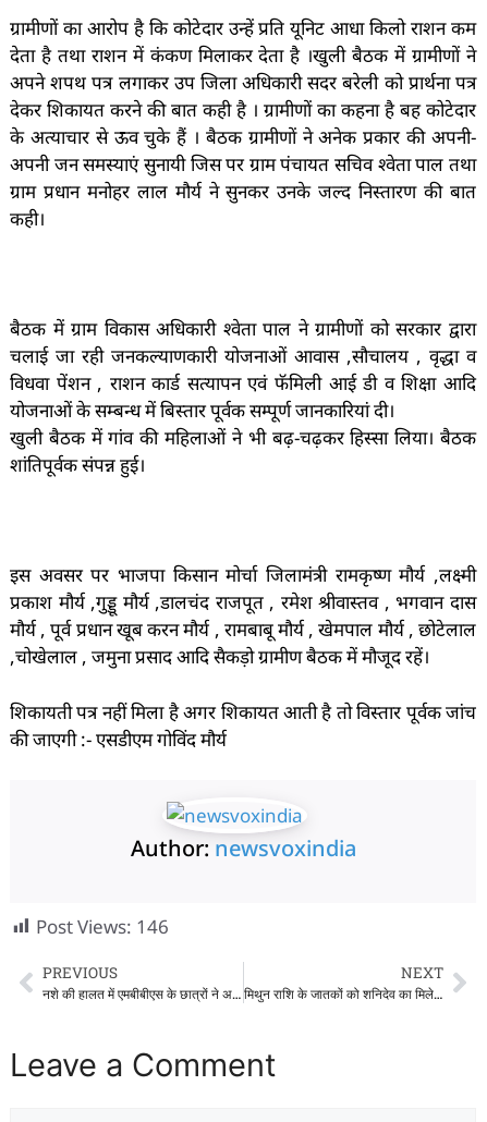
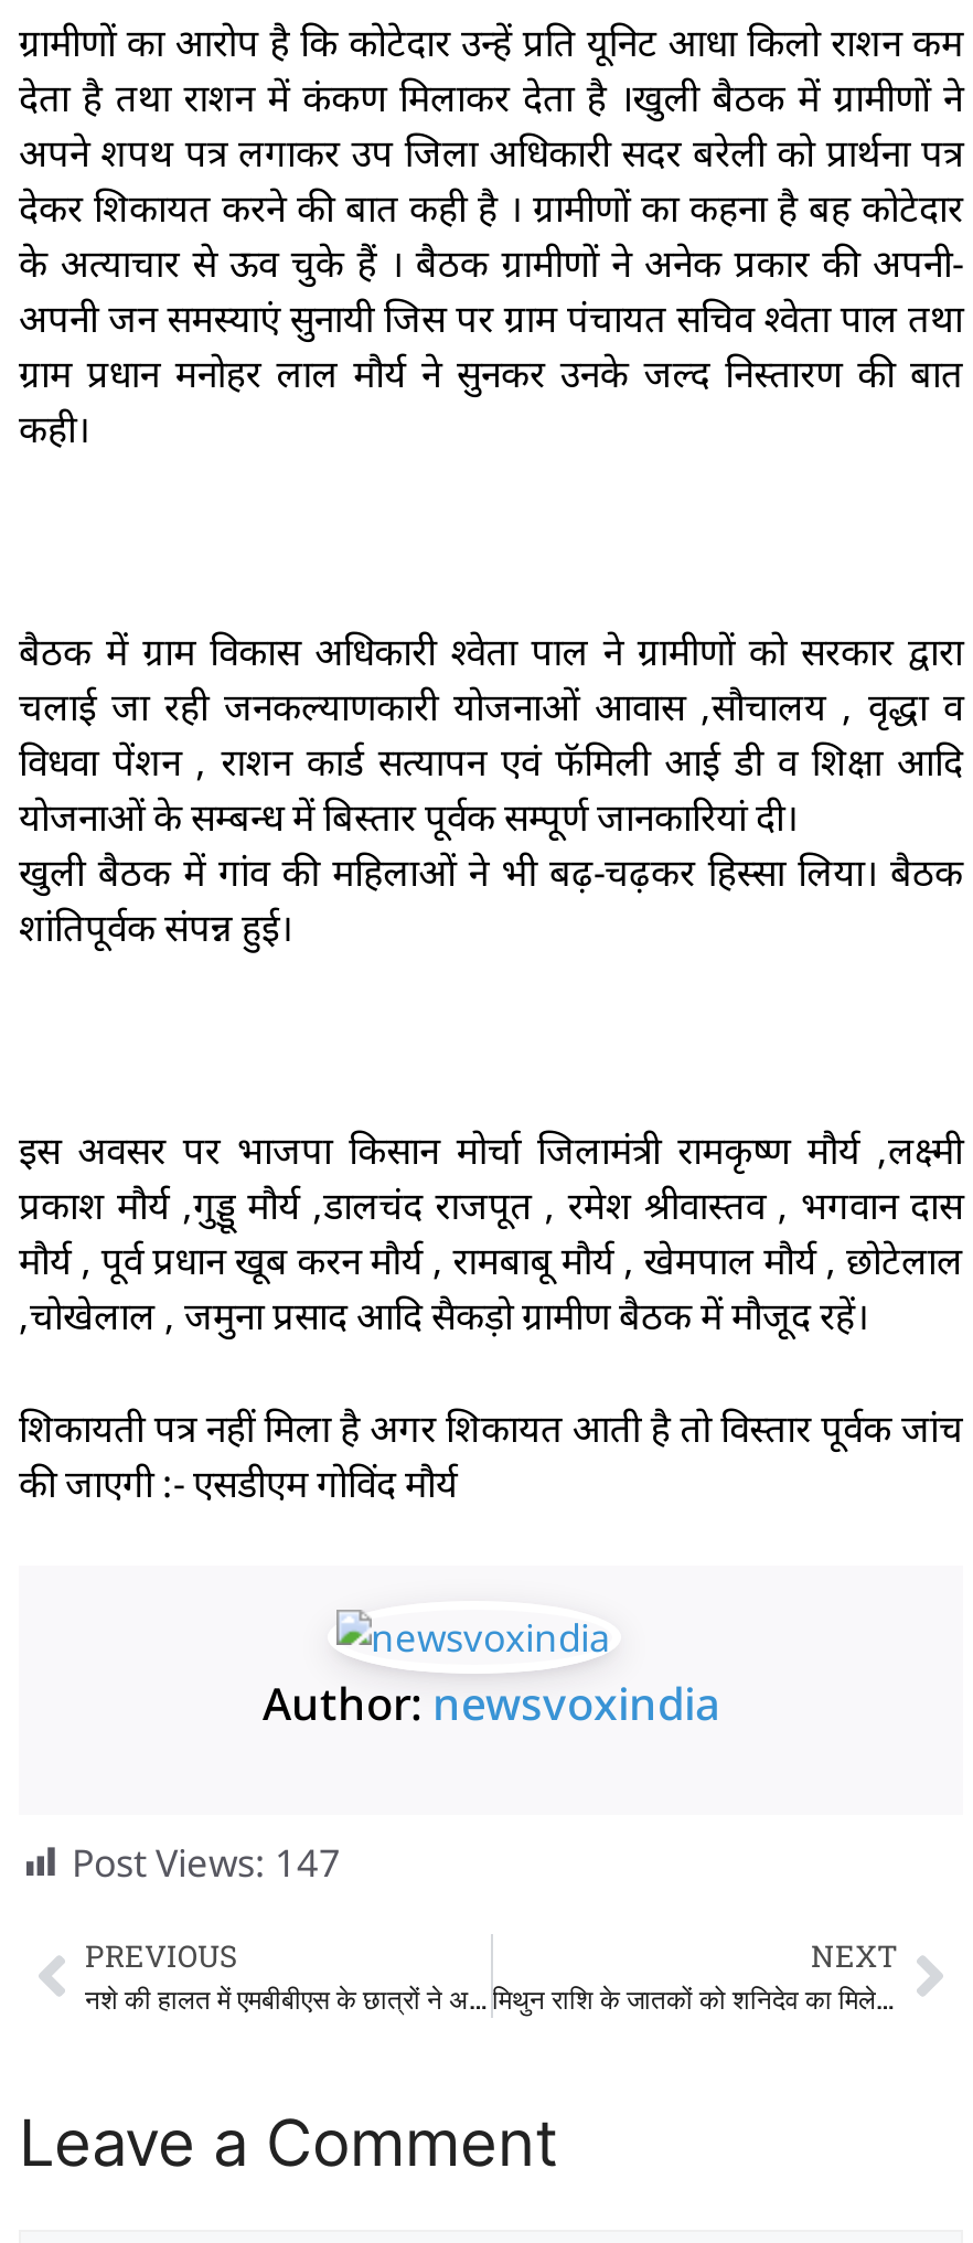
- Post Views: 146
+ Post Views: 147
